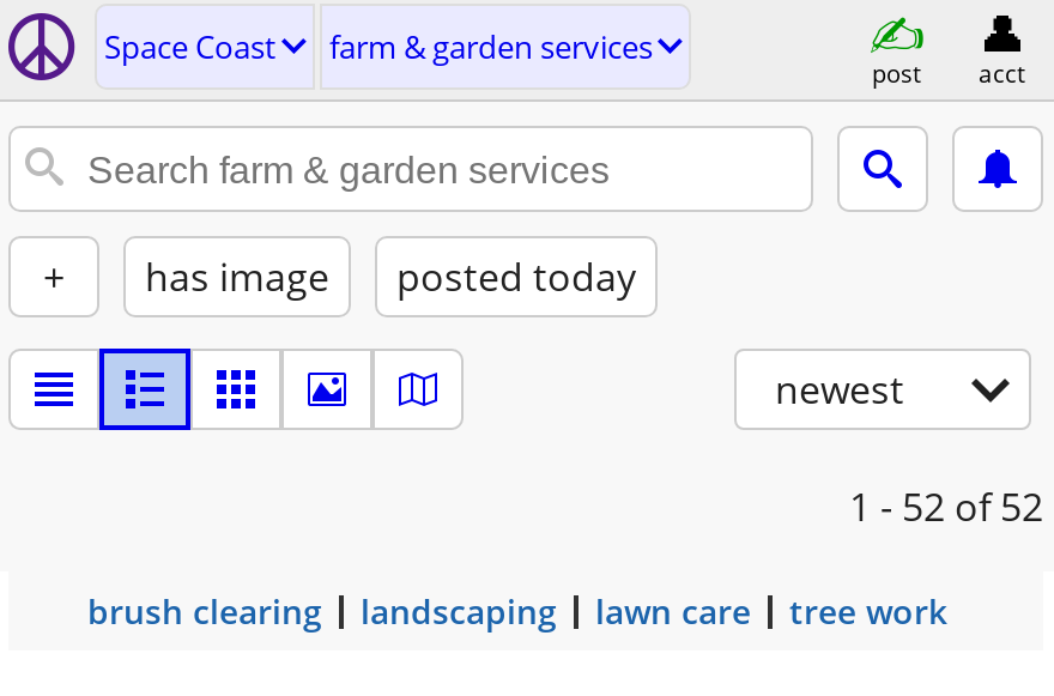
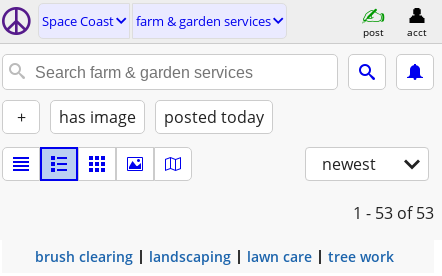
- 1 - 52 of 52
+ 1 - 53 of 53
